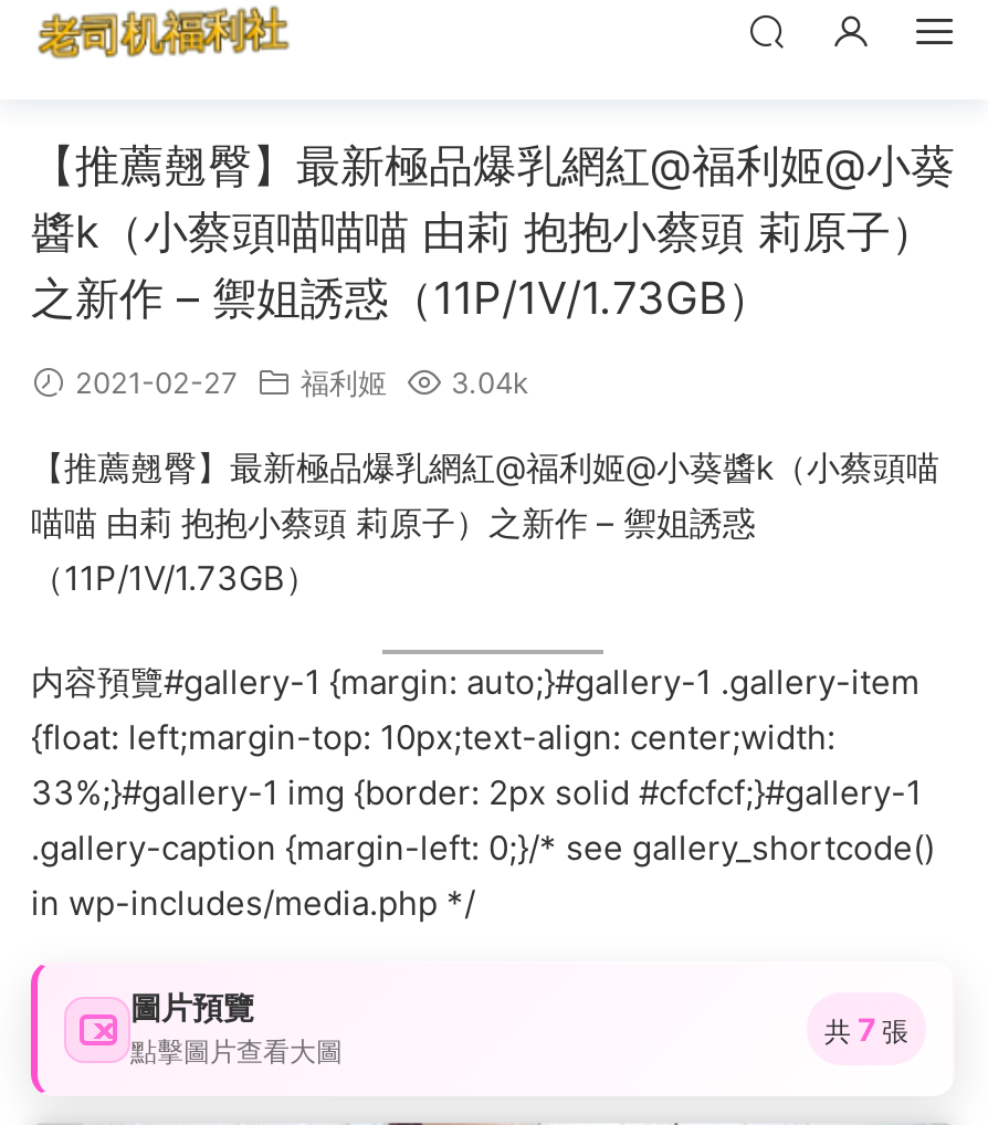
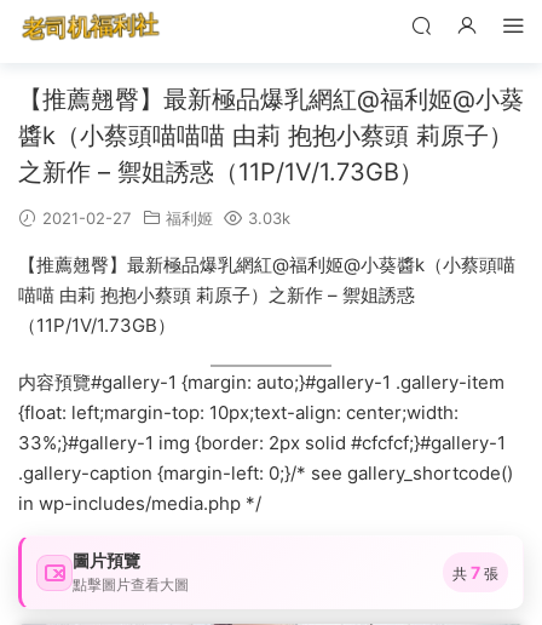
- 2021-02-27 福利姬 3.04k
+ 2021-02-27 福利姬 3.03k
